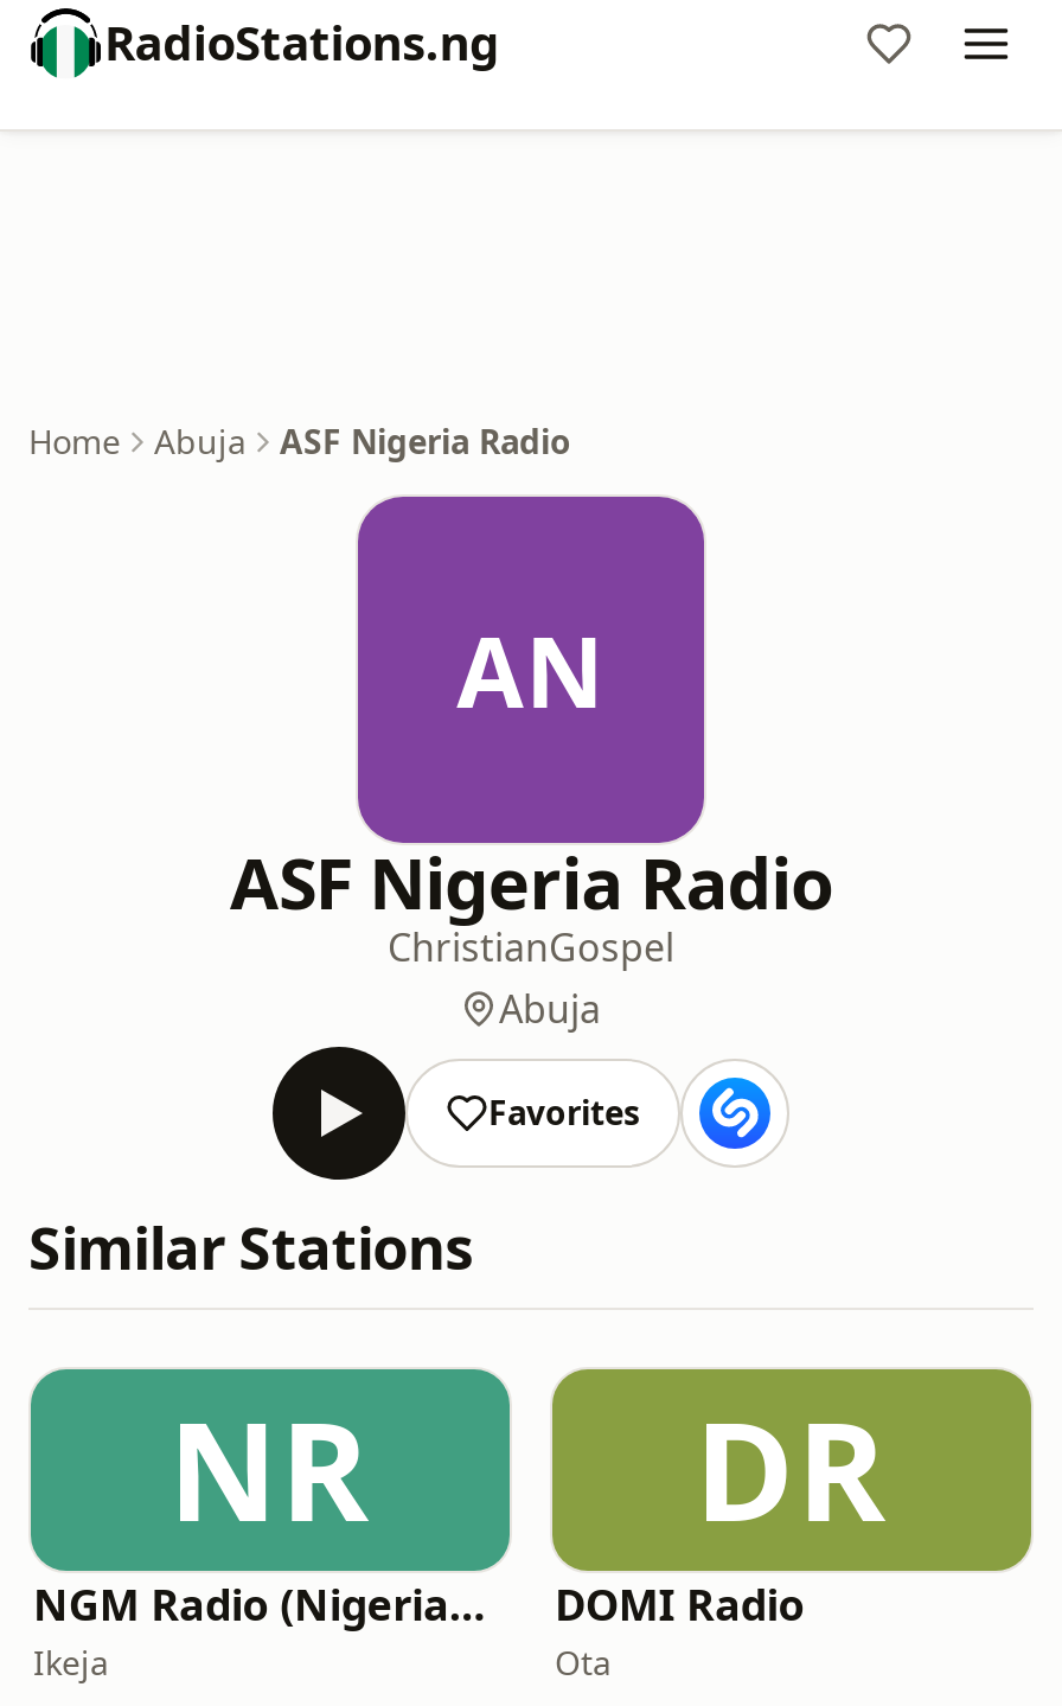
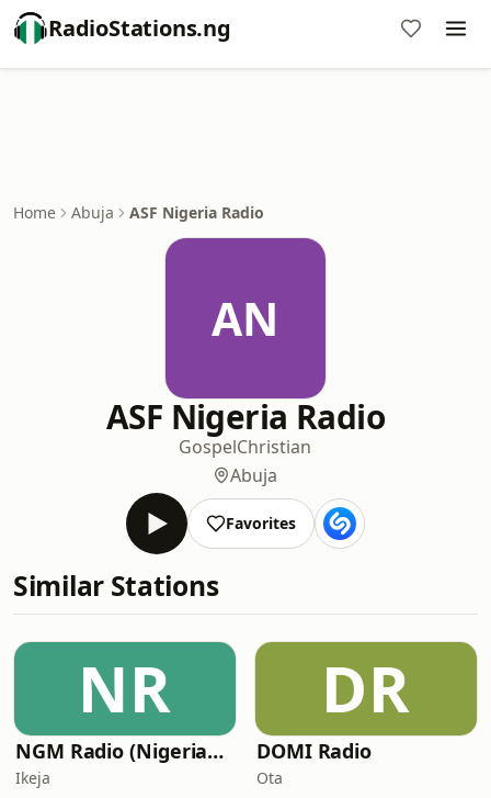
- ChristianGospel
+ GospelChristian
